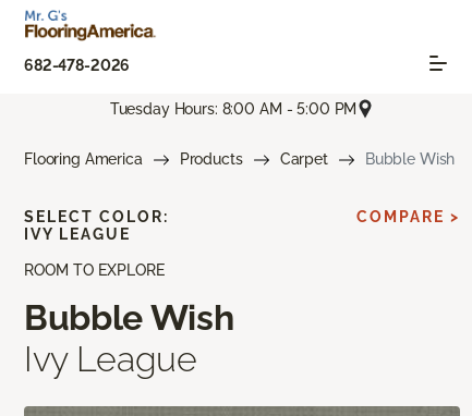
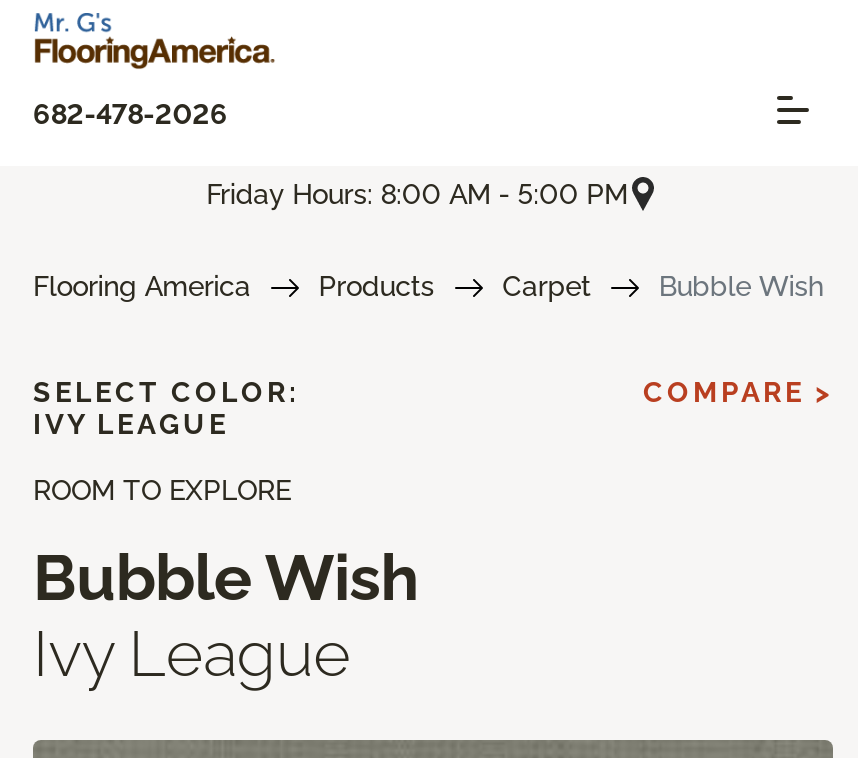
- Tuesday Hours: 8:00 AM - 5:00 PM
+ Friday Hours: 8:00 AM - 5:00 PM
